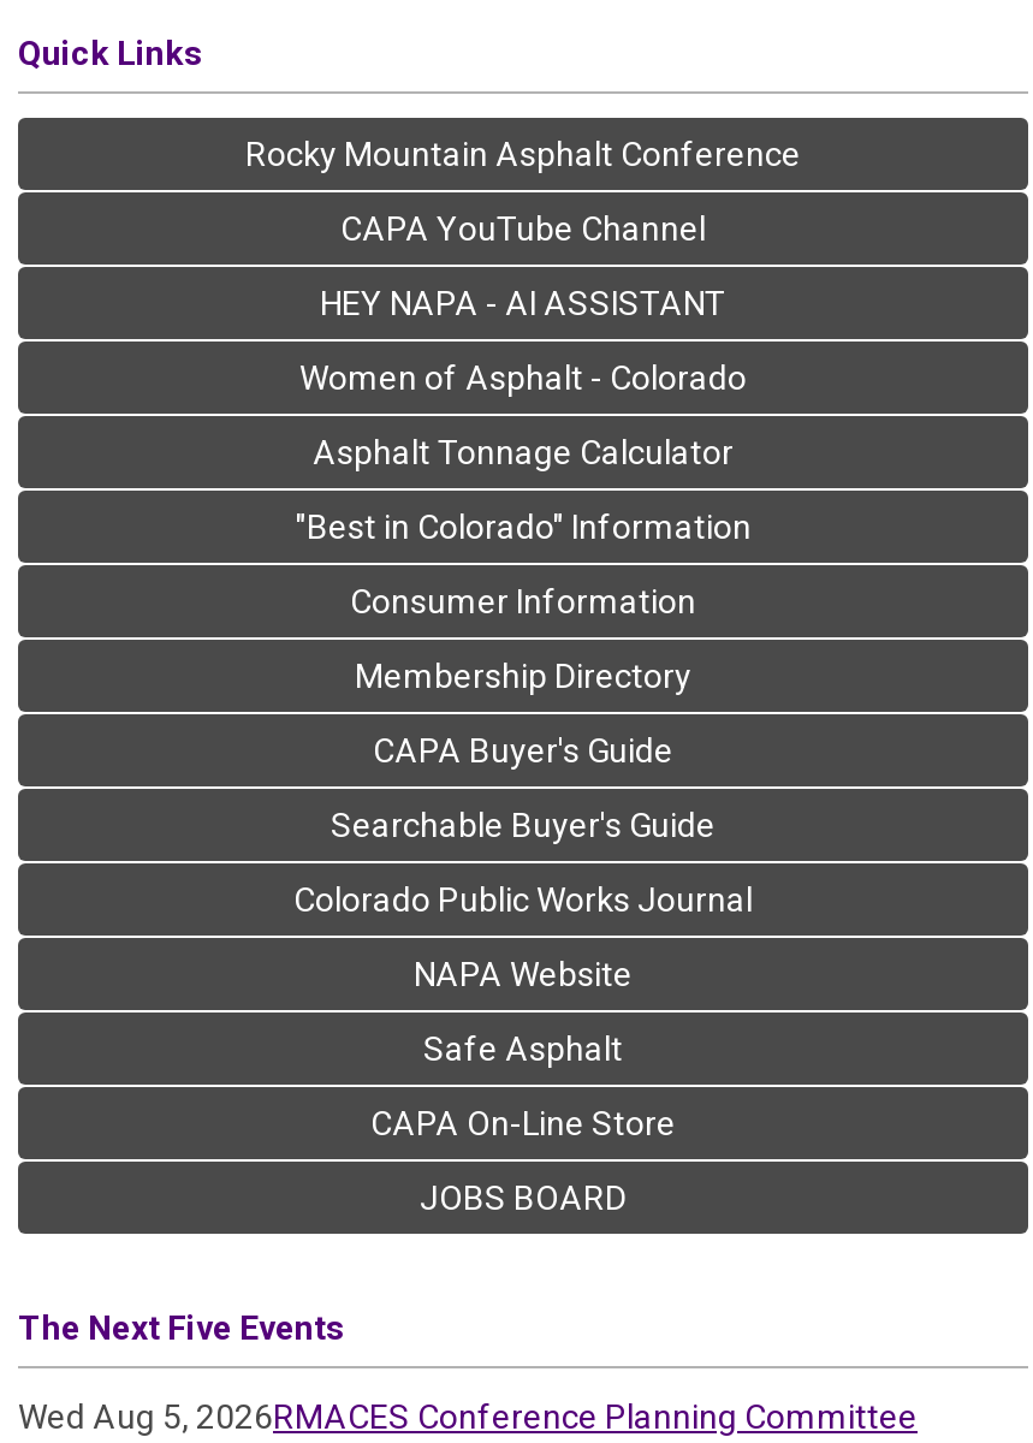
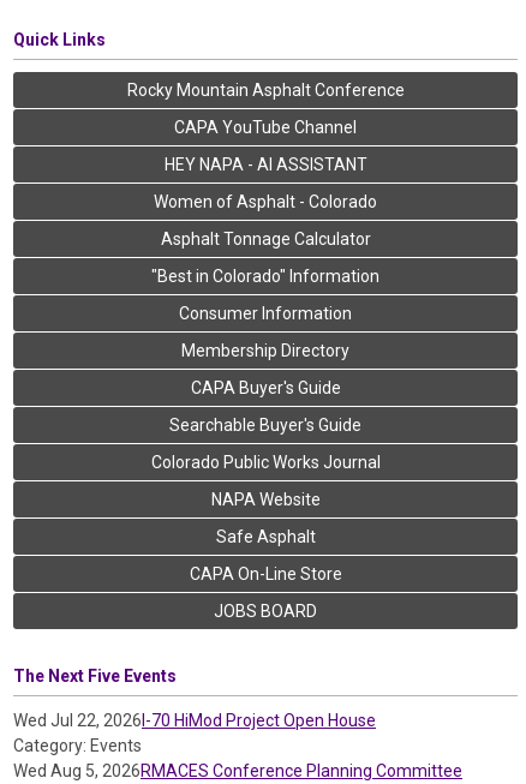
+ Wed Jul 22, 2026I-70 HiMod Project Open House
+ Category: Events
